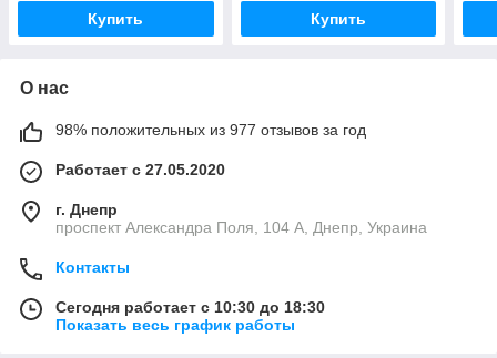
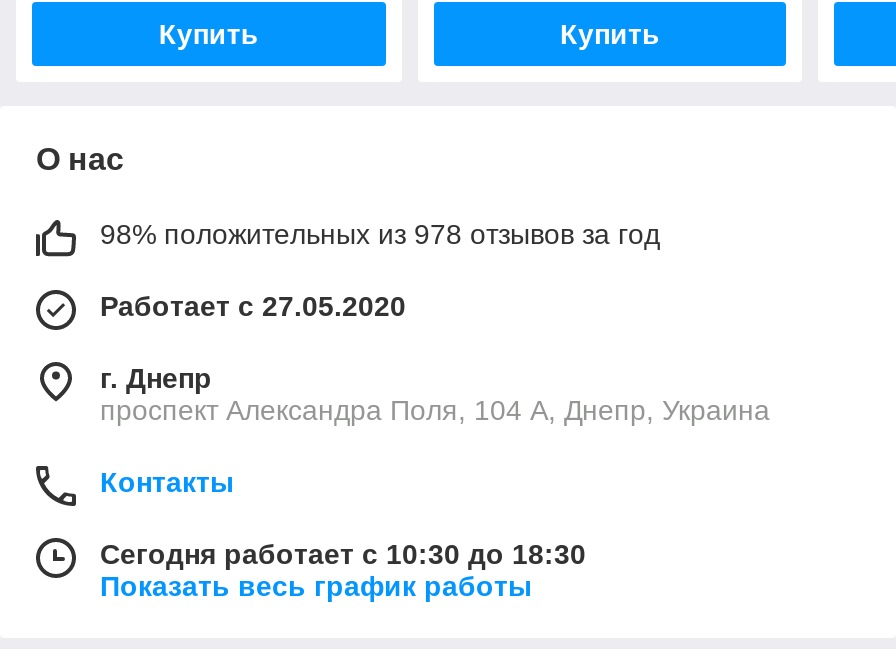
- 98% положительных из 977 отзывов за год
+ 98% положительных из 978 отзывов за год
